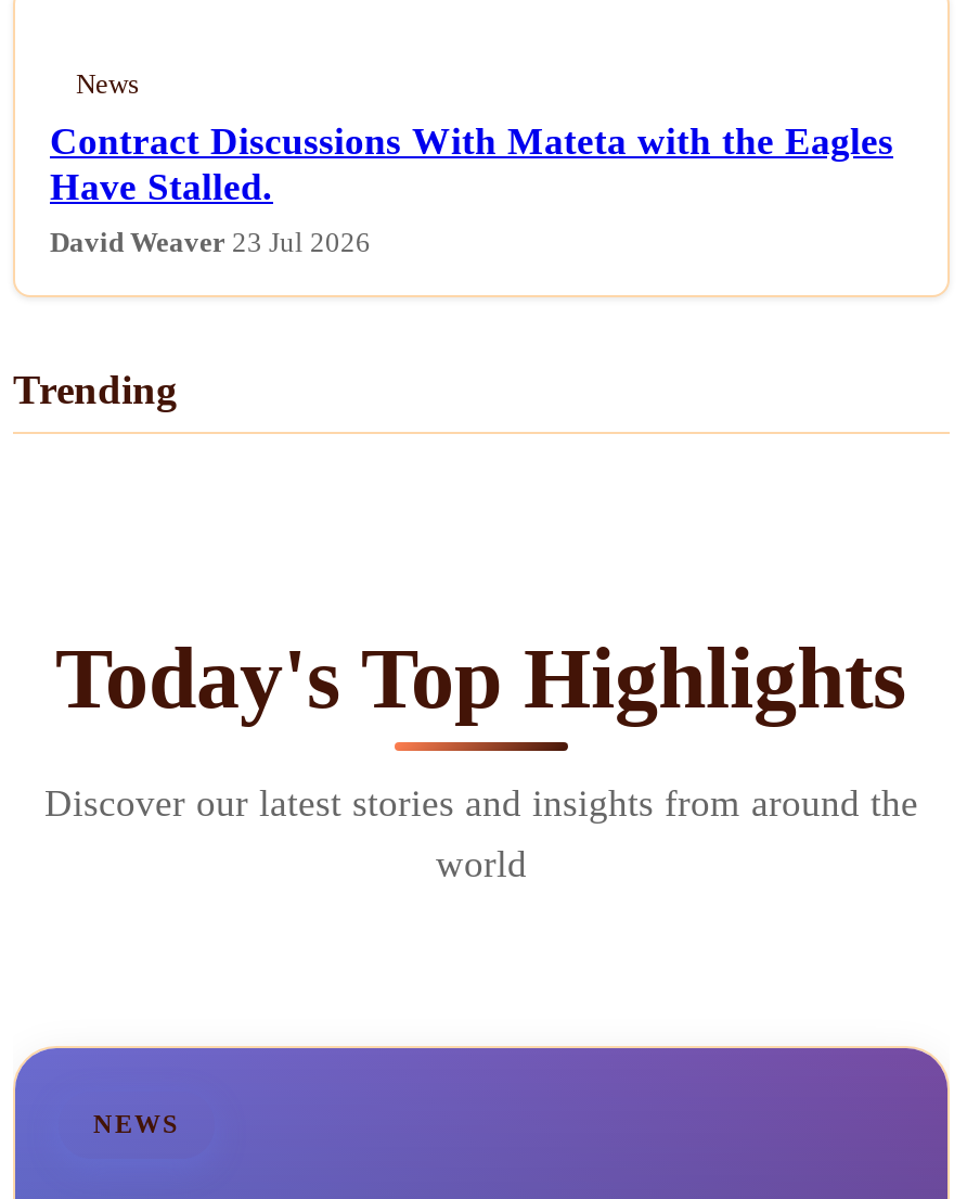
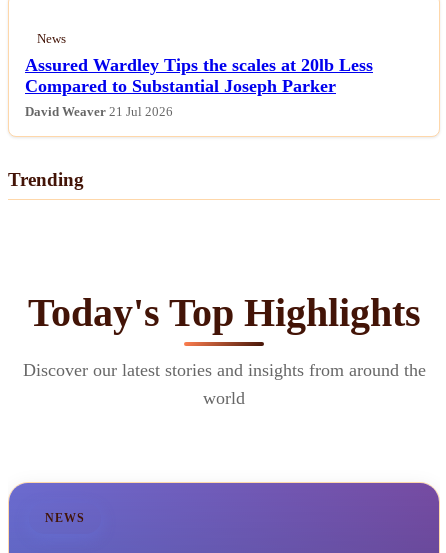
- Contract Discussions With Mateta with the Eagles
- Have Stalled.
- David Weaver 23 Jul 2026
+ Assured Wardley Tips the scales at 20lb Less
+ Compared to Substantial Joseph Parker
+ David Weaver 21 Jul 2026
